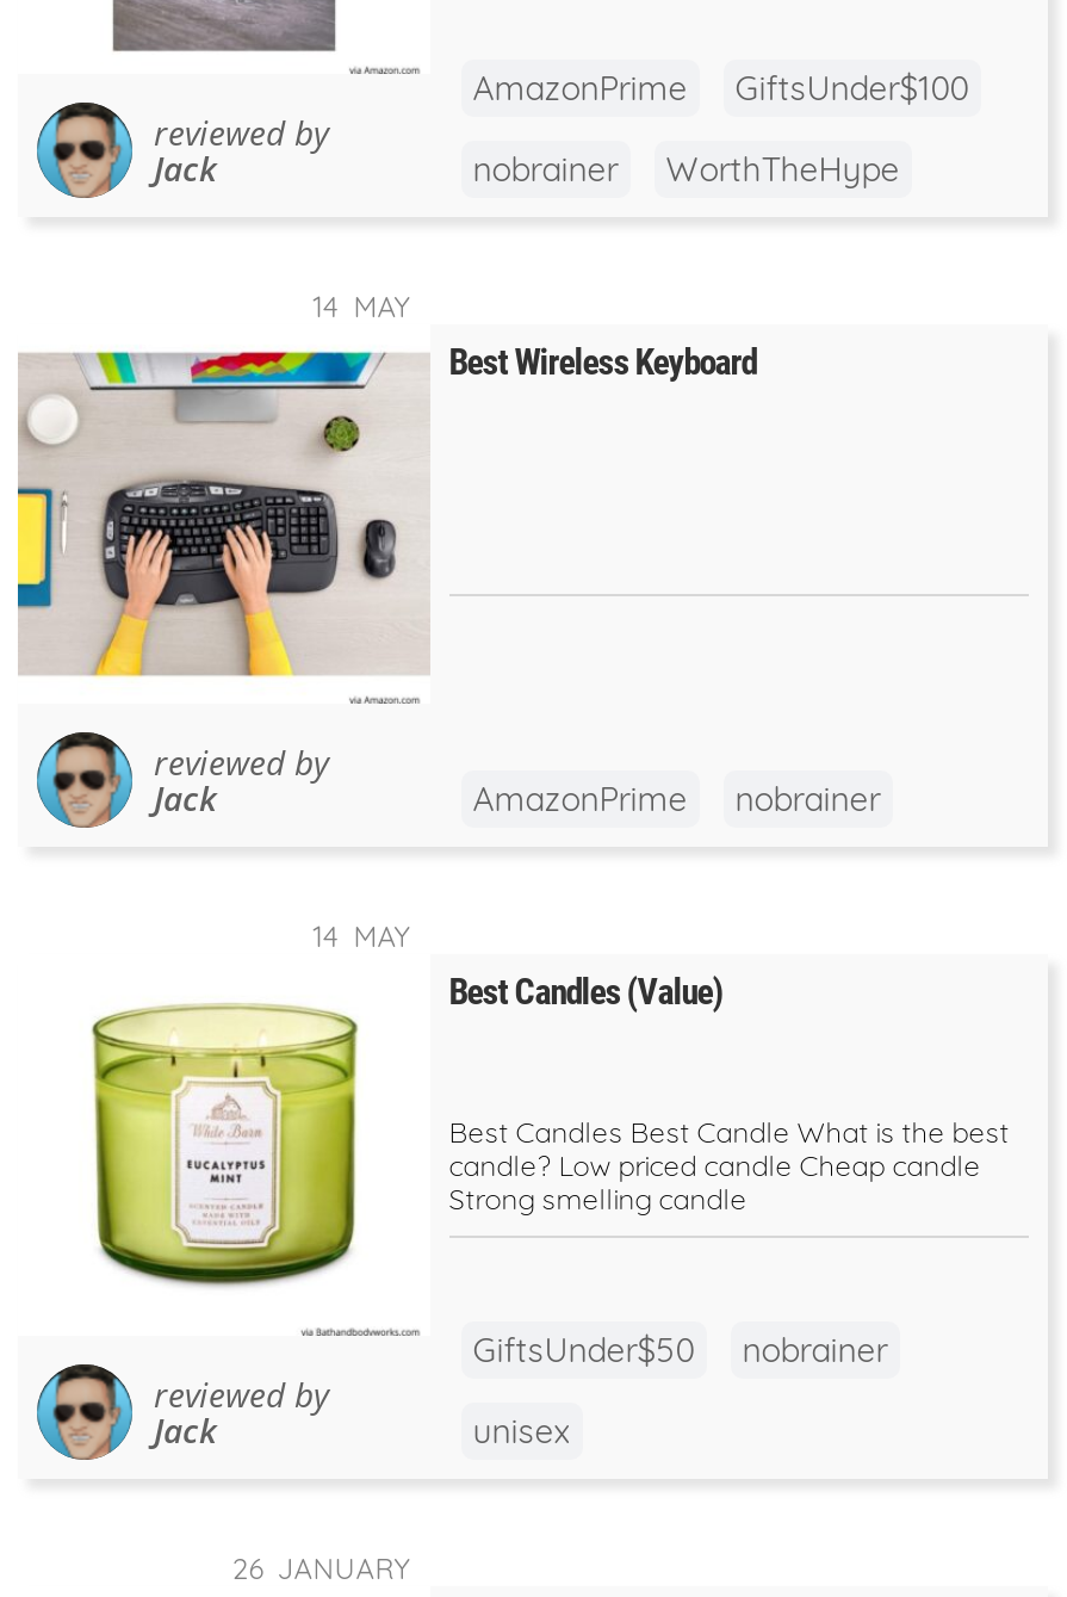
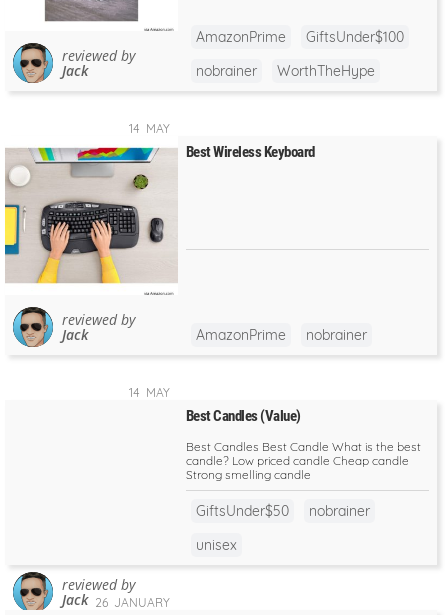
- [image]
